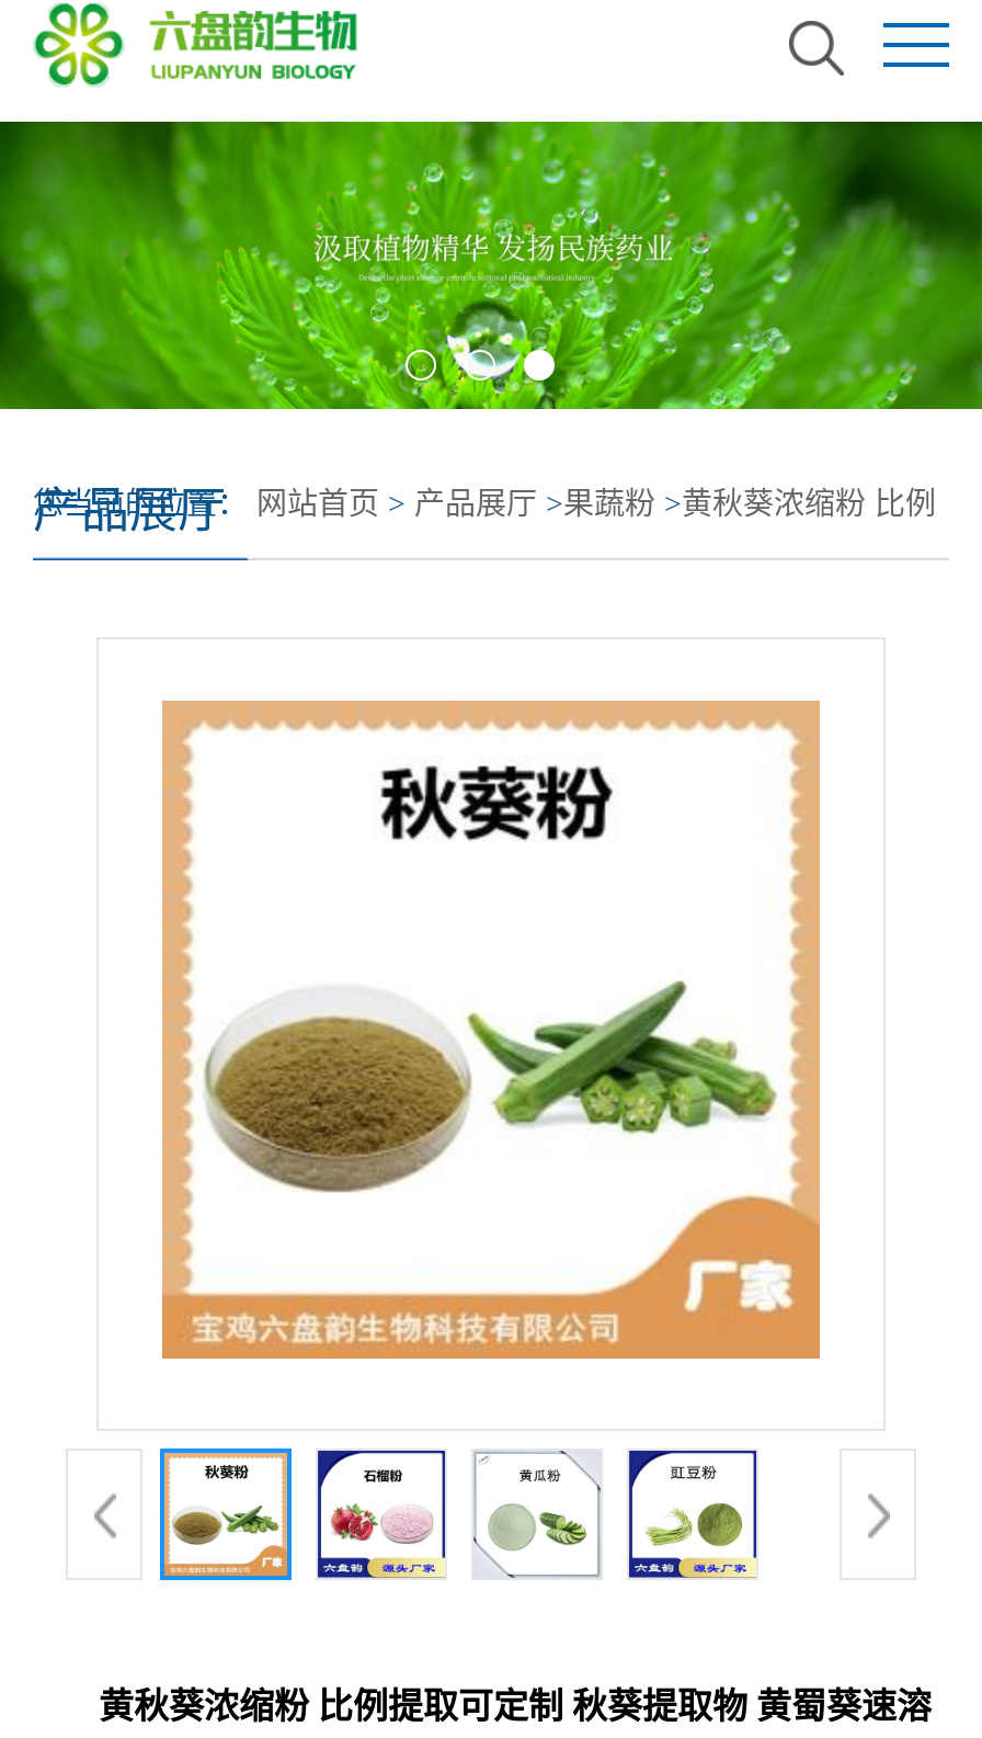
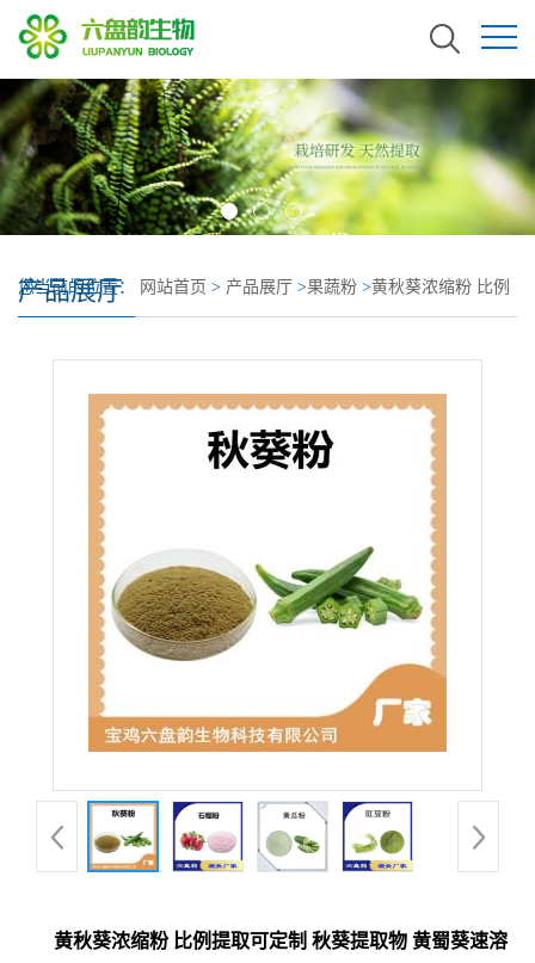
- [image]
+ [image]
